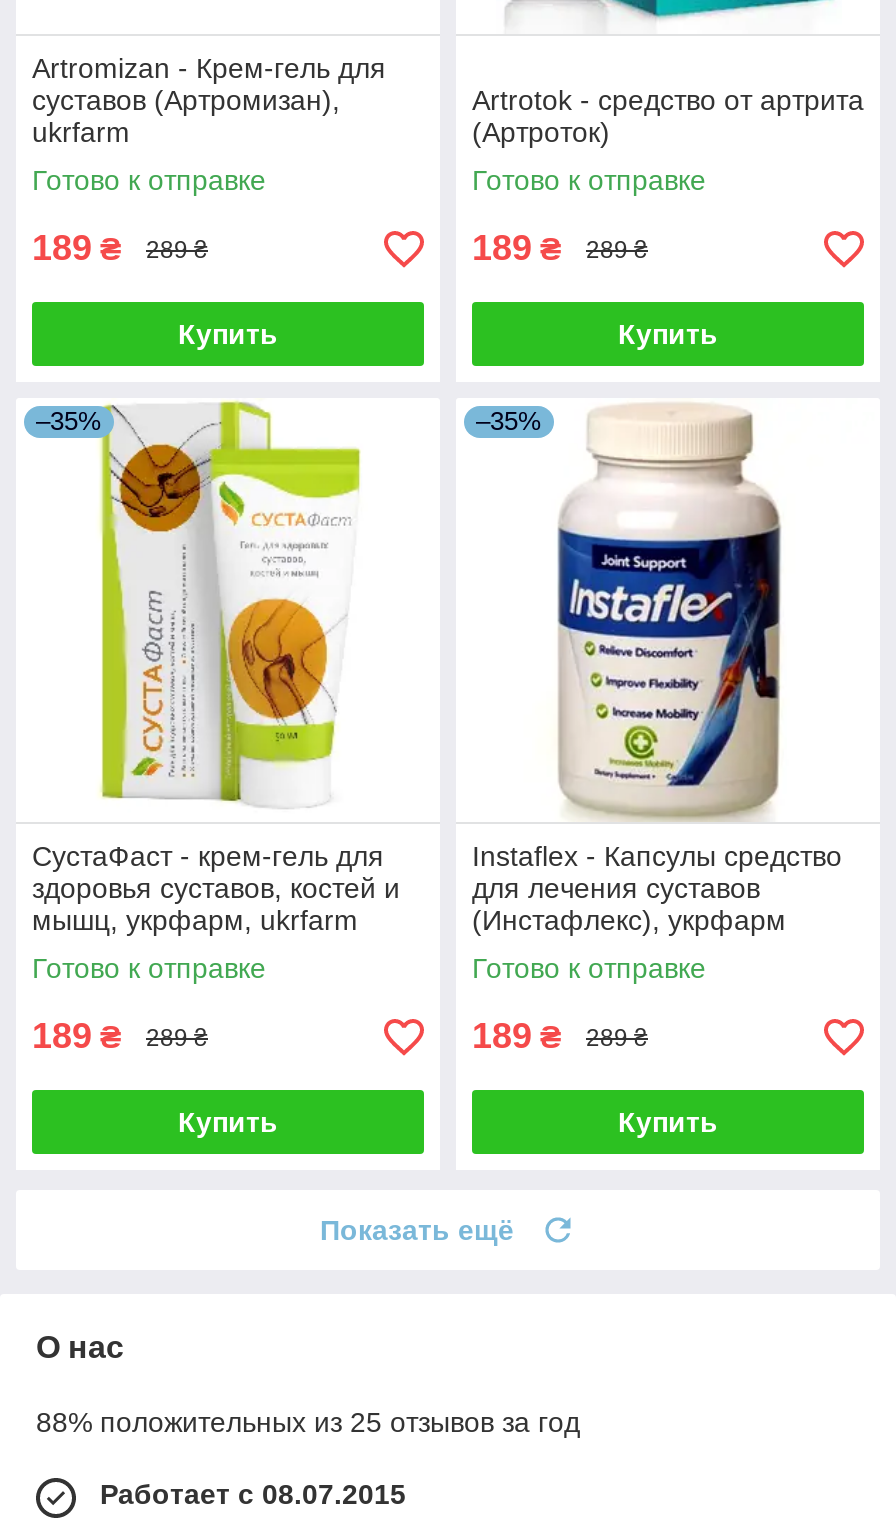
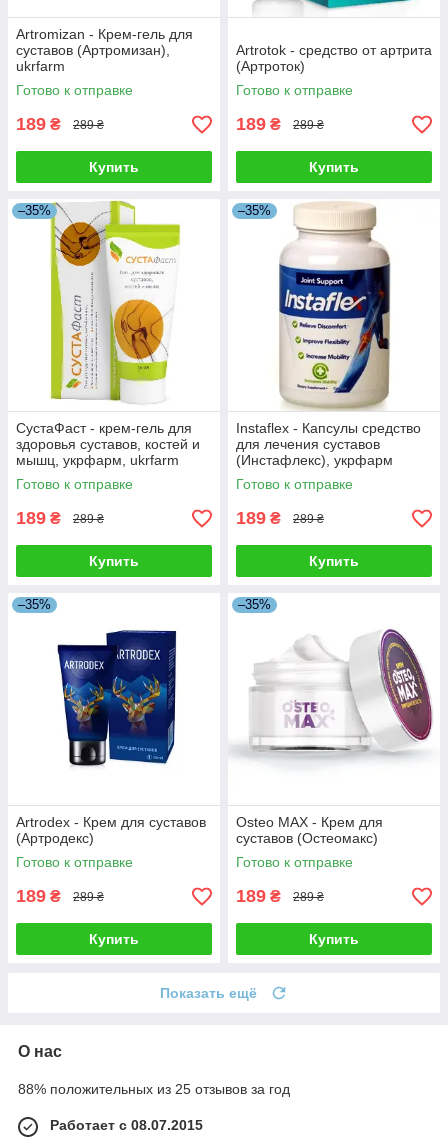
+ Artrodex - Крем для суставов
+ (Артродекс)
+ Готово к отправке
+ 189 ₴
+ 289 ₴
+ Купить

+ –35%

+ [image]

+ [image]

+ Osteo MAX - Крем для
+ суставов (Остеомакс)
+ Готово к отправке
+ 189 ₴
+ 289 ₴
+ Купить

+ –35%
